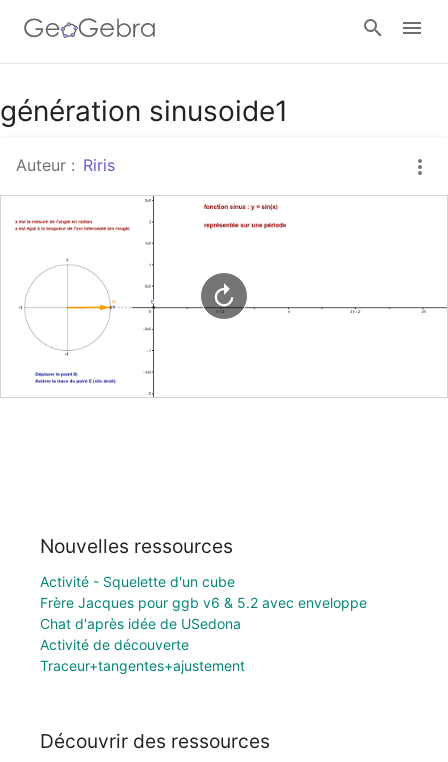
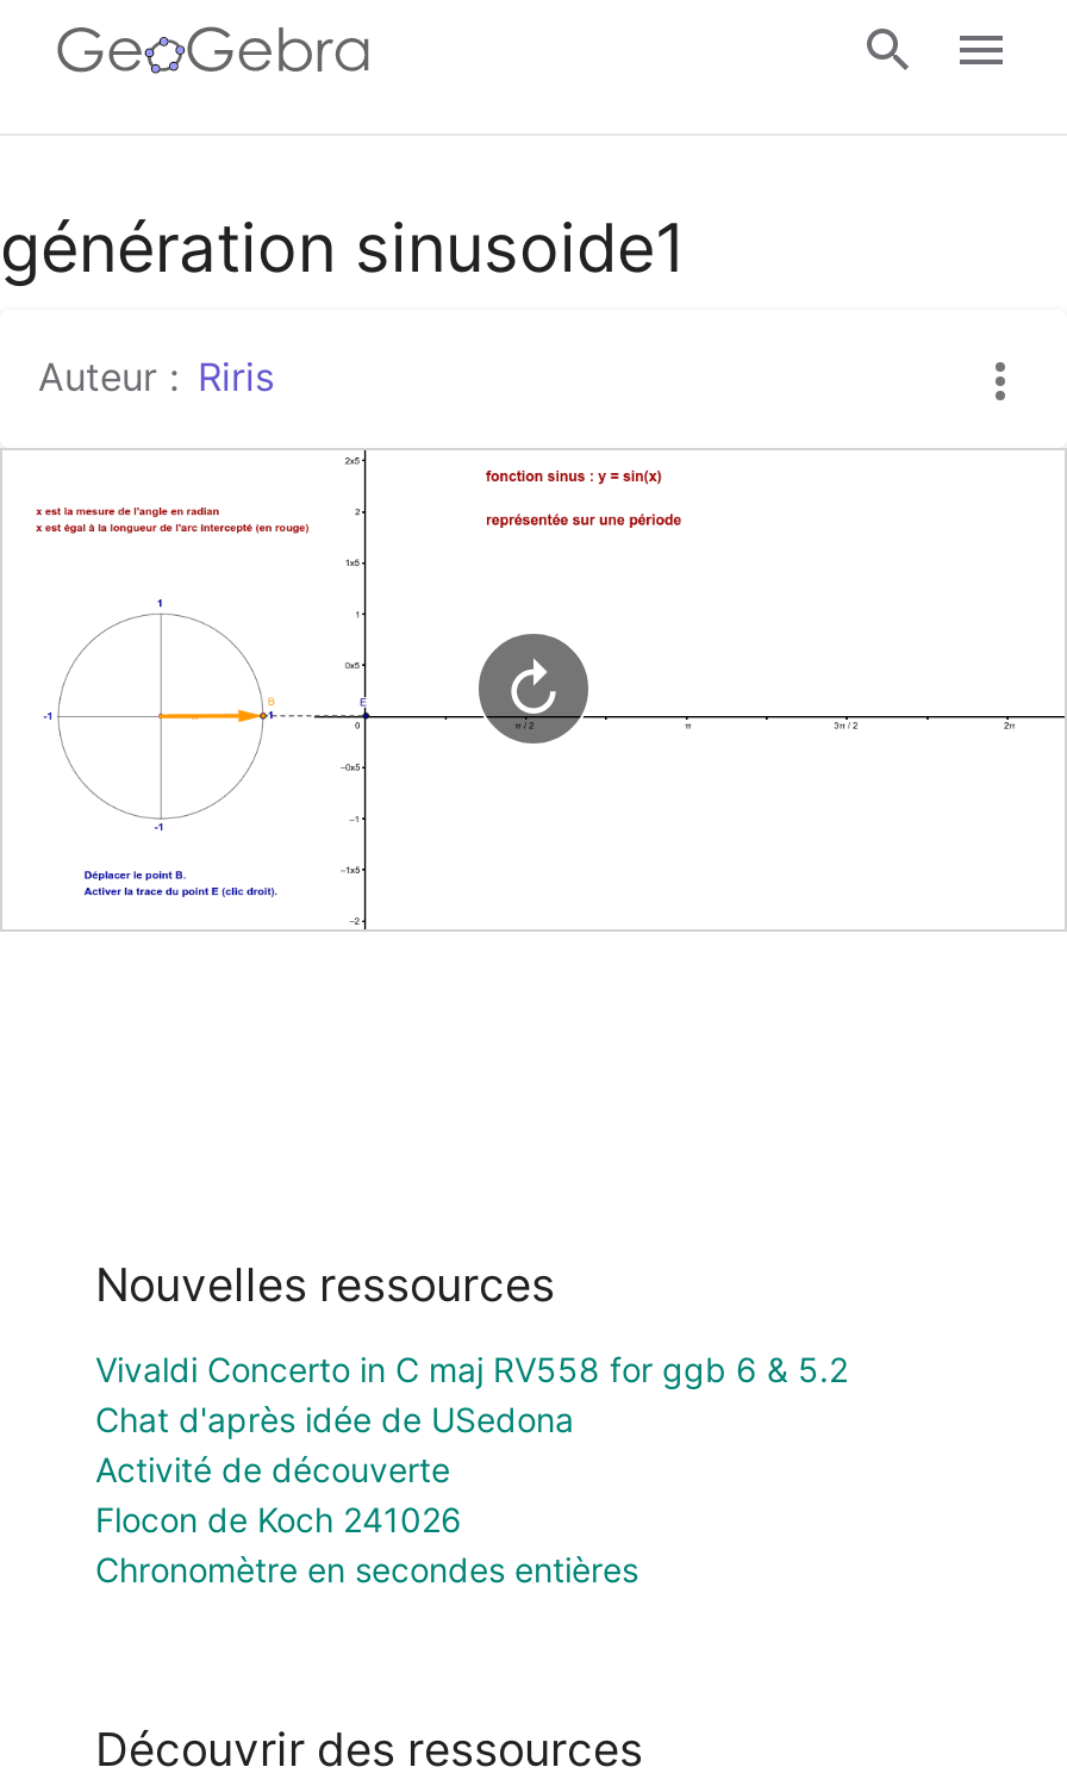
- Activité - Squelette d'un cube
- Frère Jacques pour ggb v6 & 5.2 avec enveloppe
+ Vivaldi Concerto in C maj RV558 for ggb 6 & 5.2

moved up: Chat d'après idée de USedona | Activité de découverte

- Traceur+tangentes+ajustement
+ Flocon de Koch 241026
+ Chronomètre en secondes entières
